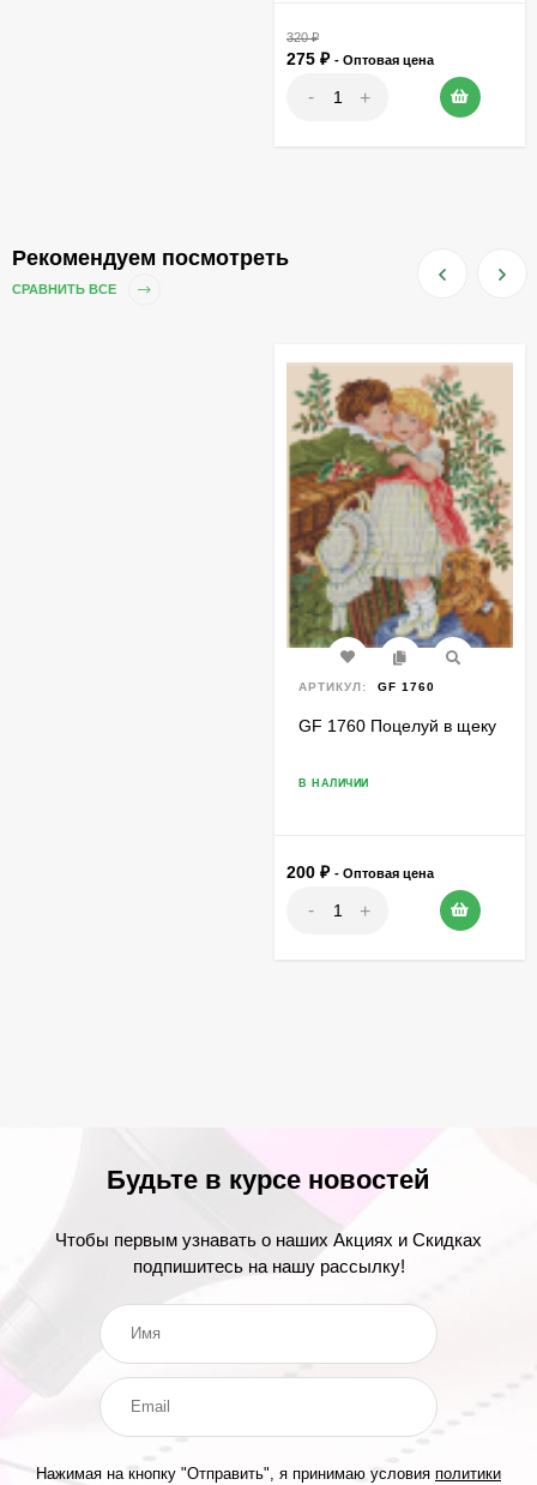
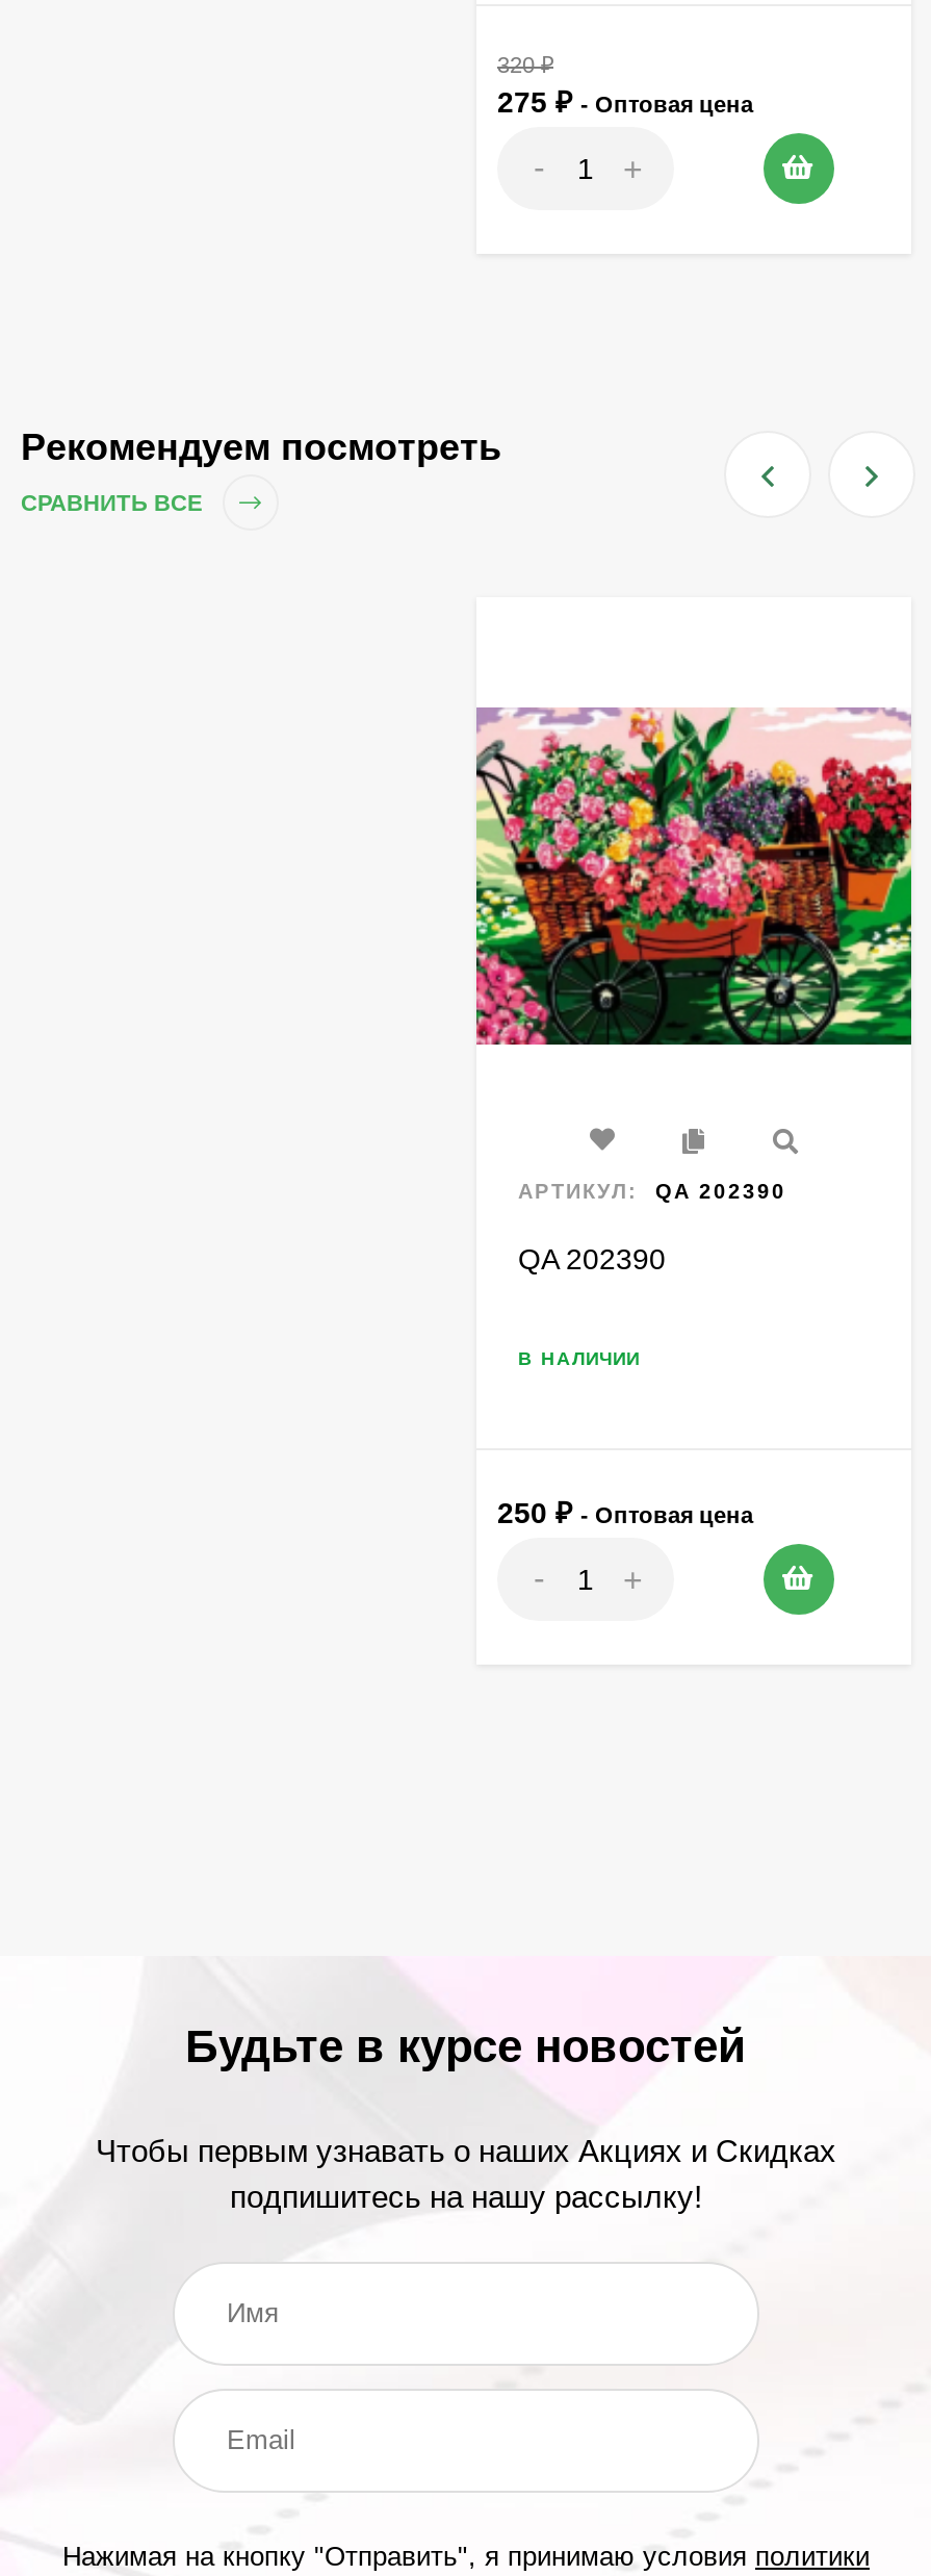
- [image]
- АРТИКУЛ: GF 1760
+ [image]
+ АРТИКУЛ: QA 202390

- GF 1760 Поцелуй в щеку
+ QA 202390

- 200 ₽ - Оптовая цена
+ 250 ₽ - Оптовая цена
